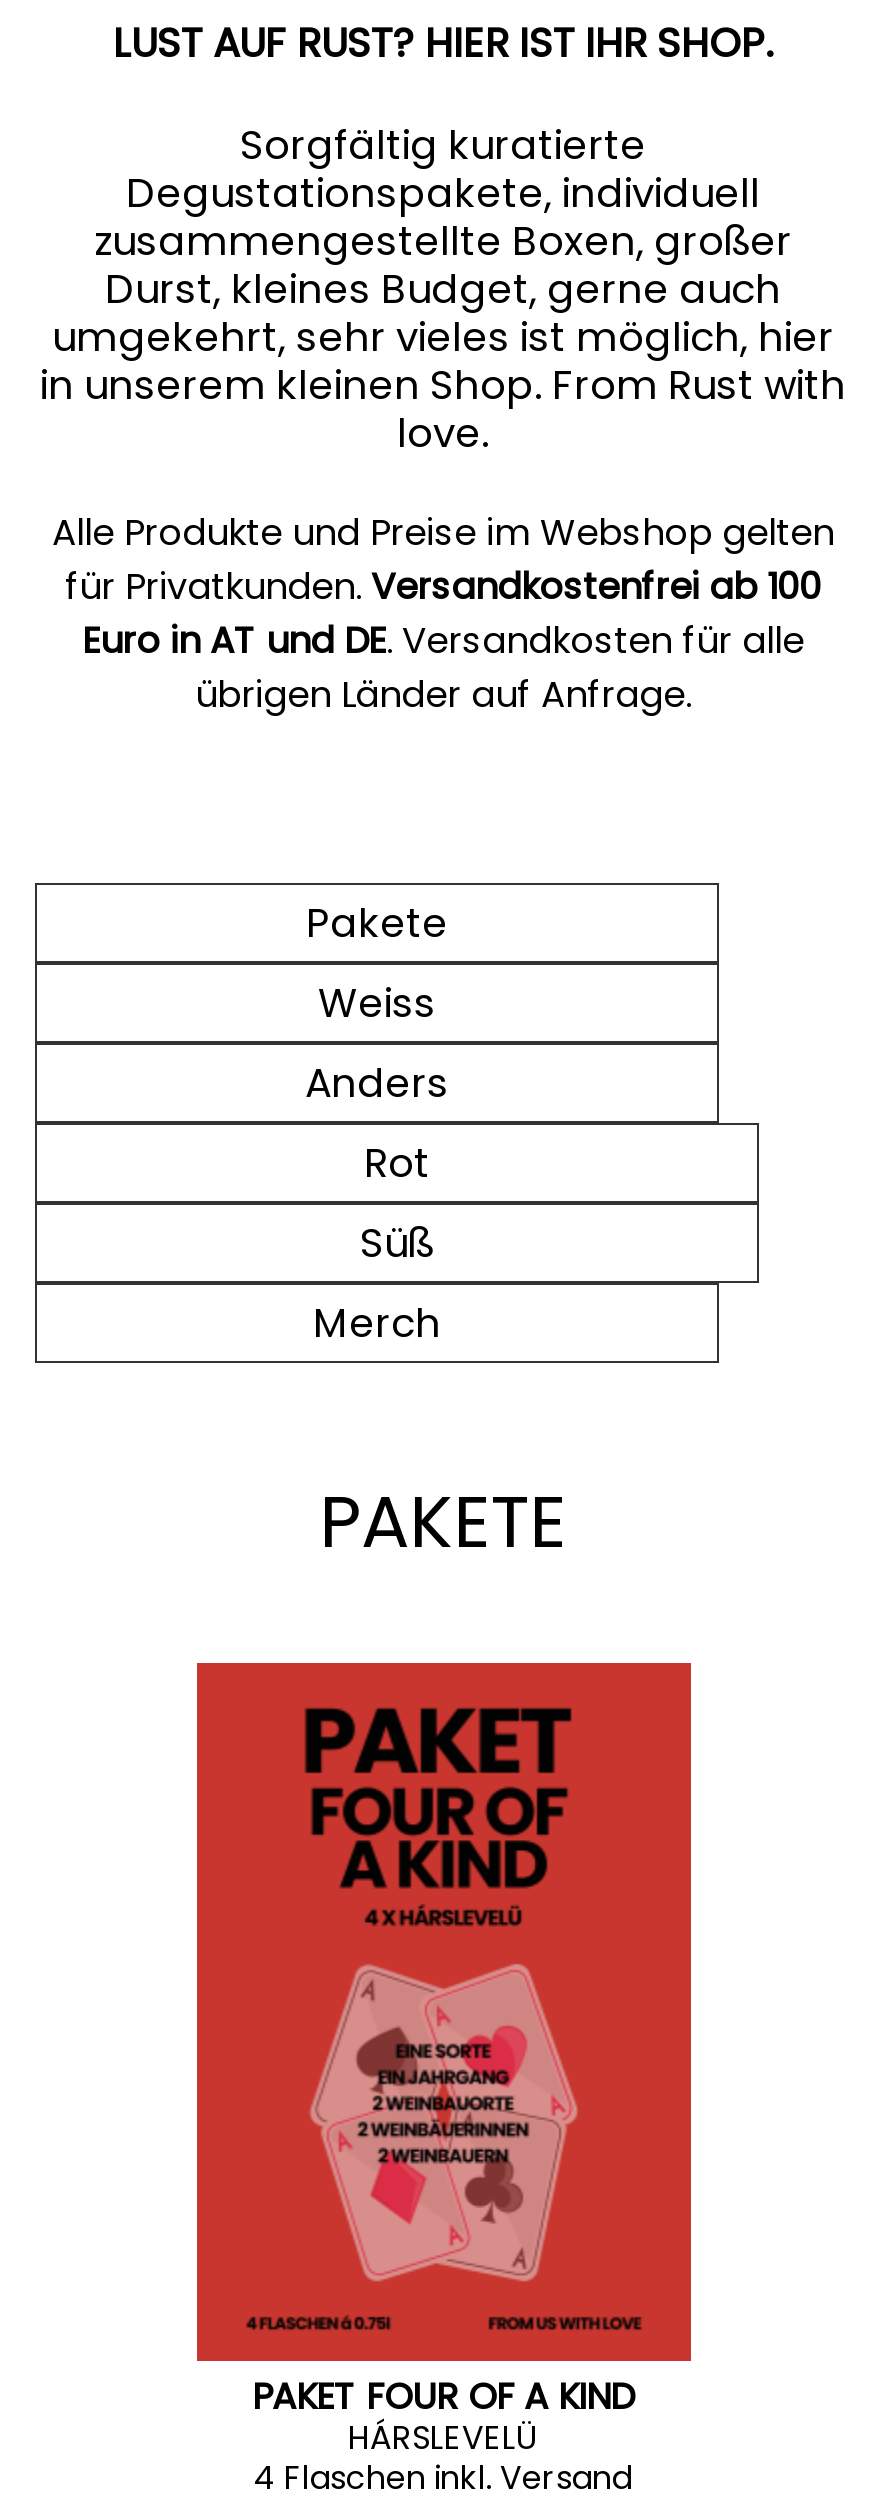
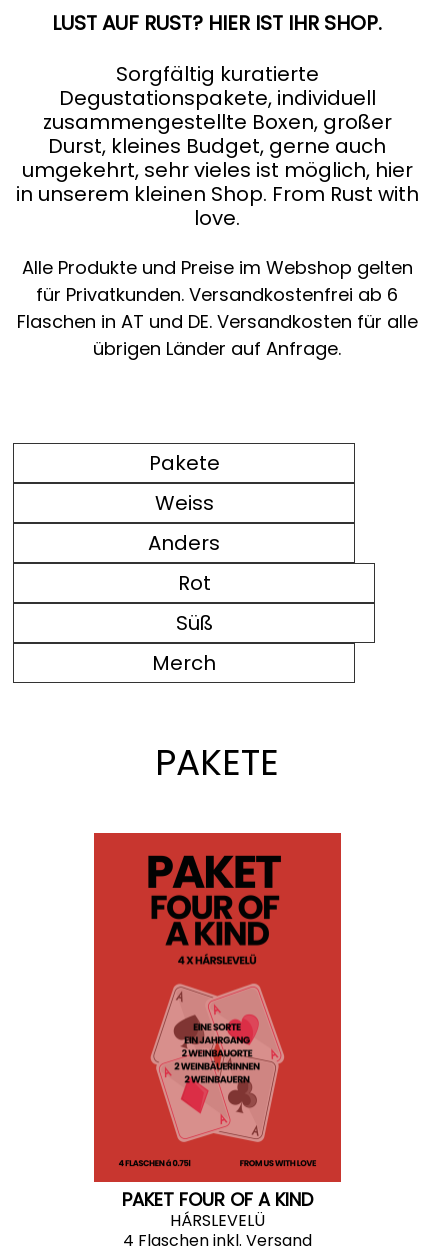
- für Privatkunden. Versandkostenfrei ab 100
+ für Privatkunden. Versandkostenfrei ab 6

- Euro in AT und DE. Versandkosten für alle
+ Flaschen in AT und DE. Versandkosten für alle
